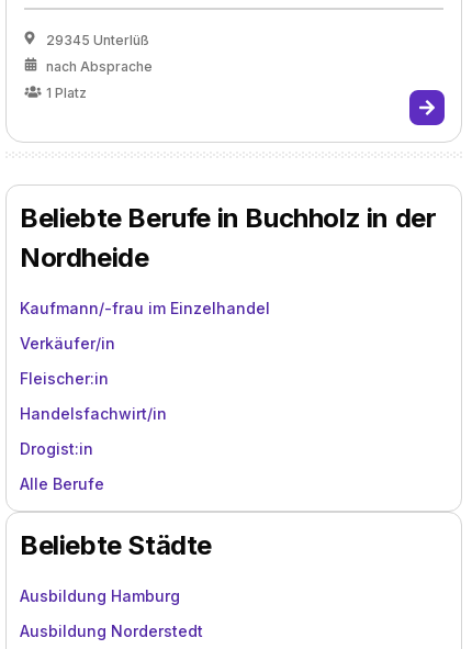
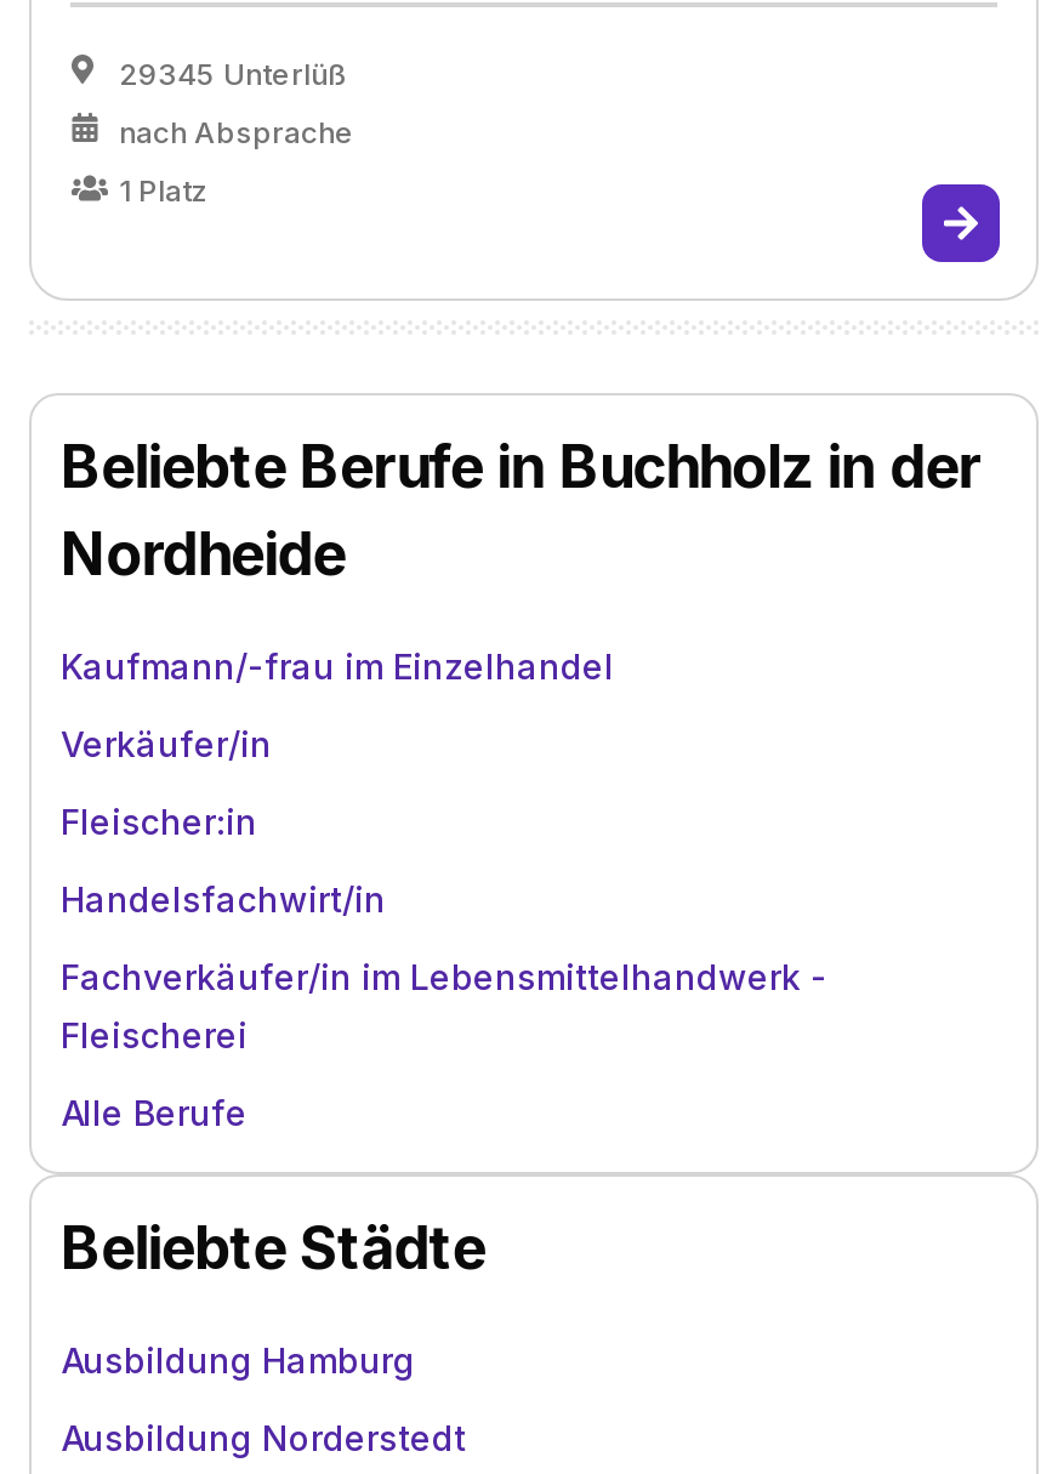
- Drogist:in
+ Fachverkäufer/in im Lebensmittelhandwerk -
+ Fleischerei
